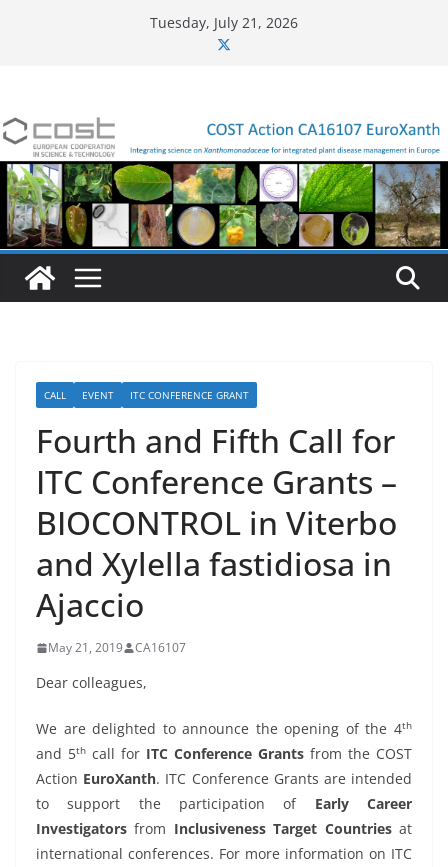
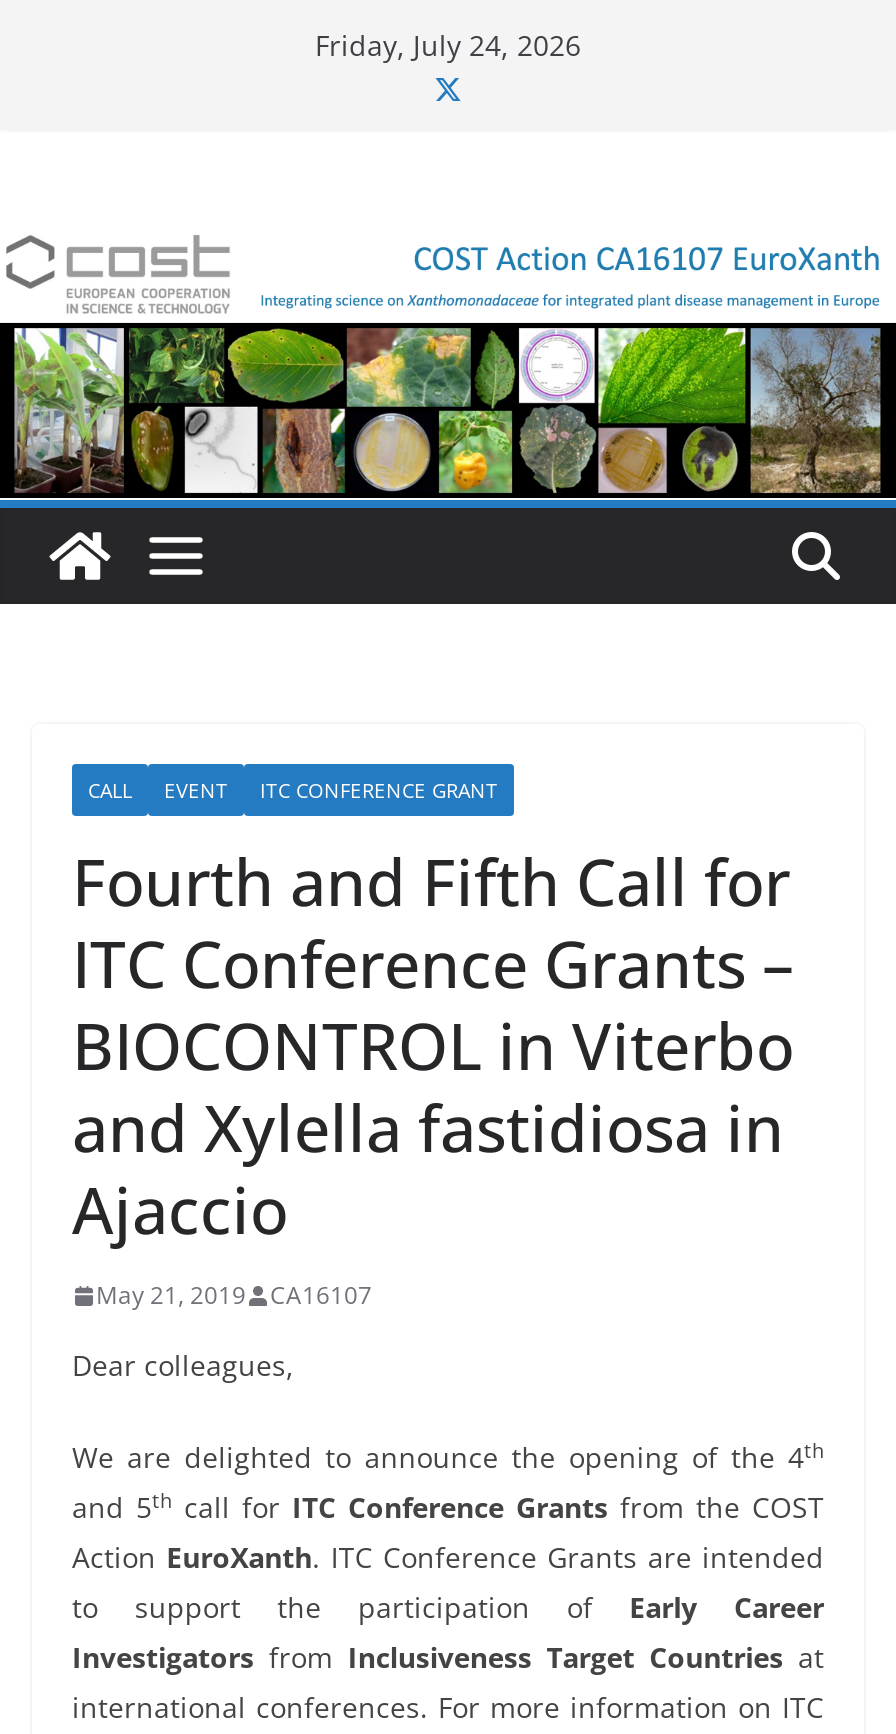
- Tuesday, July 21, 2026
+ Friday, July 24, 2026
